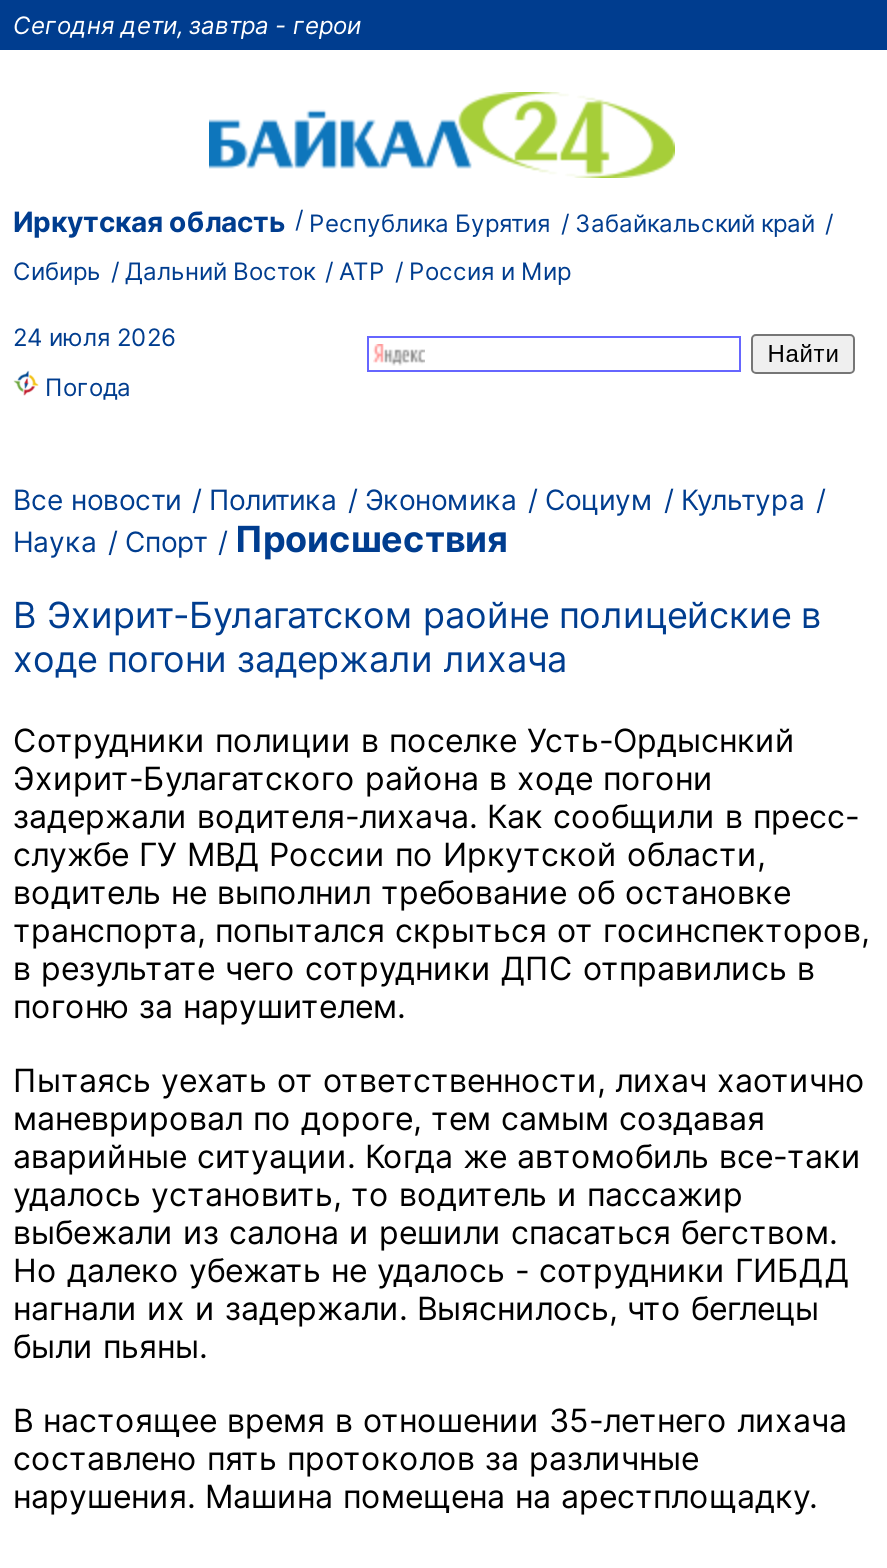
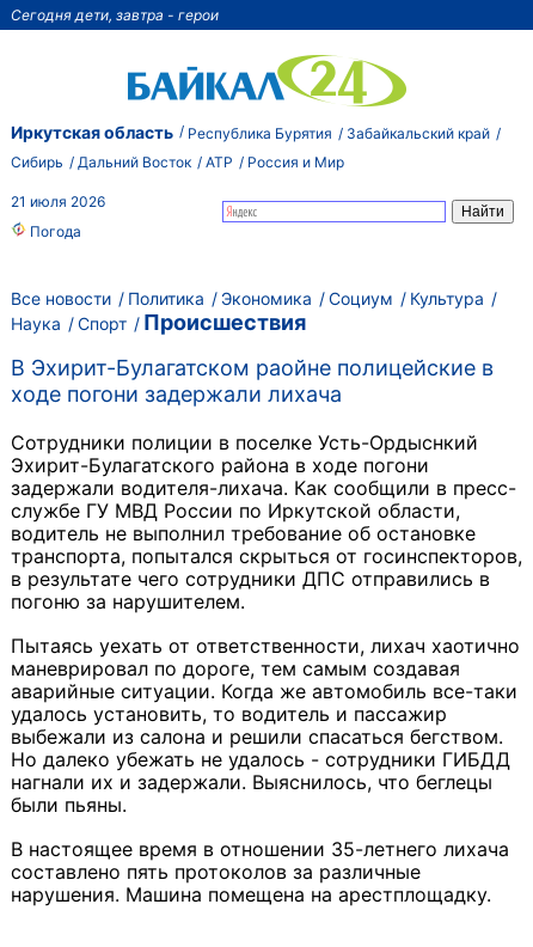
- 24 июля 2026
+ 21 июля 2026
